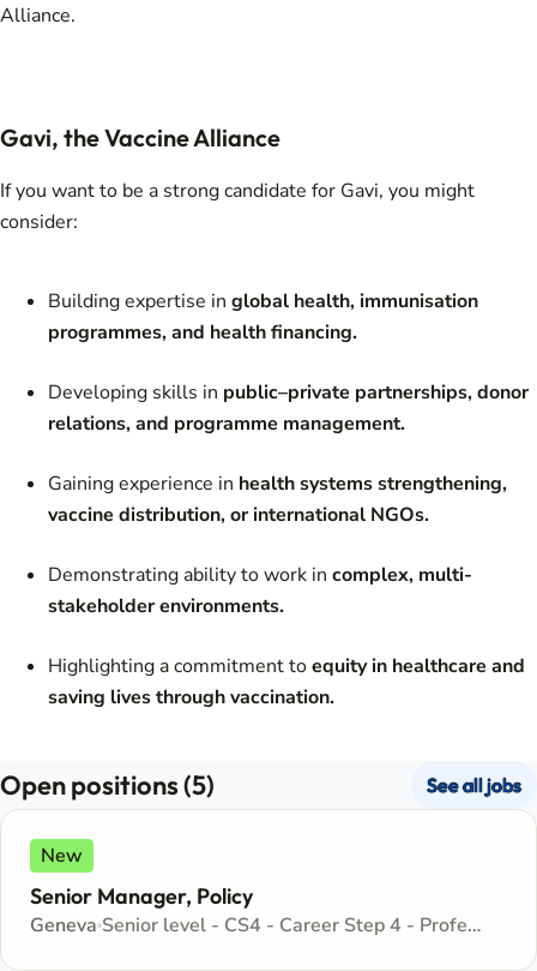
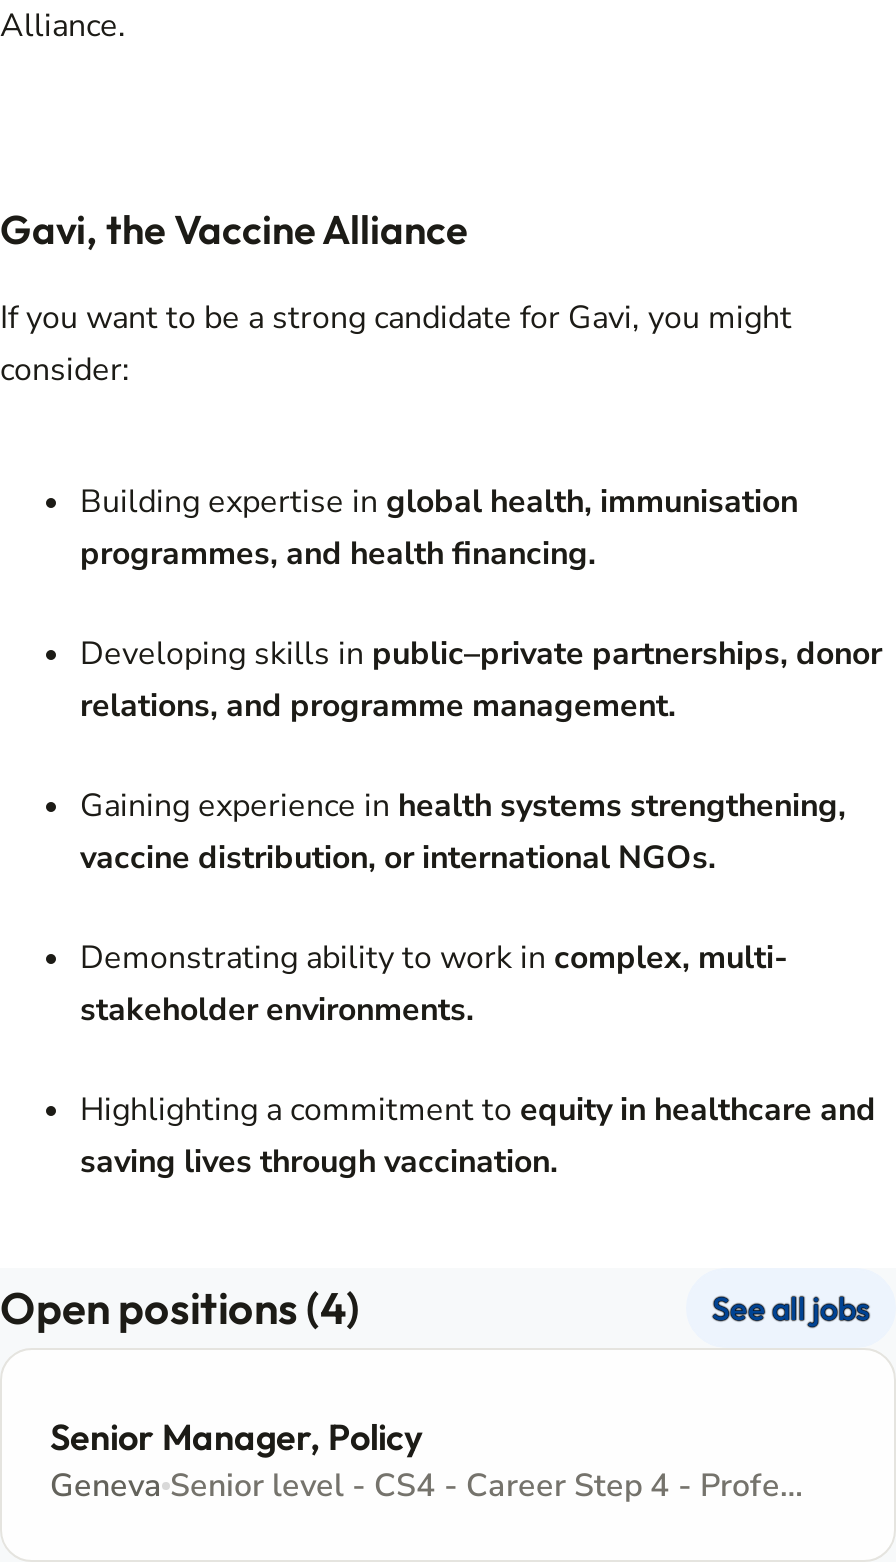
- Open positions (5)
+ Open positions (4)

- New
